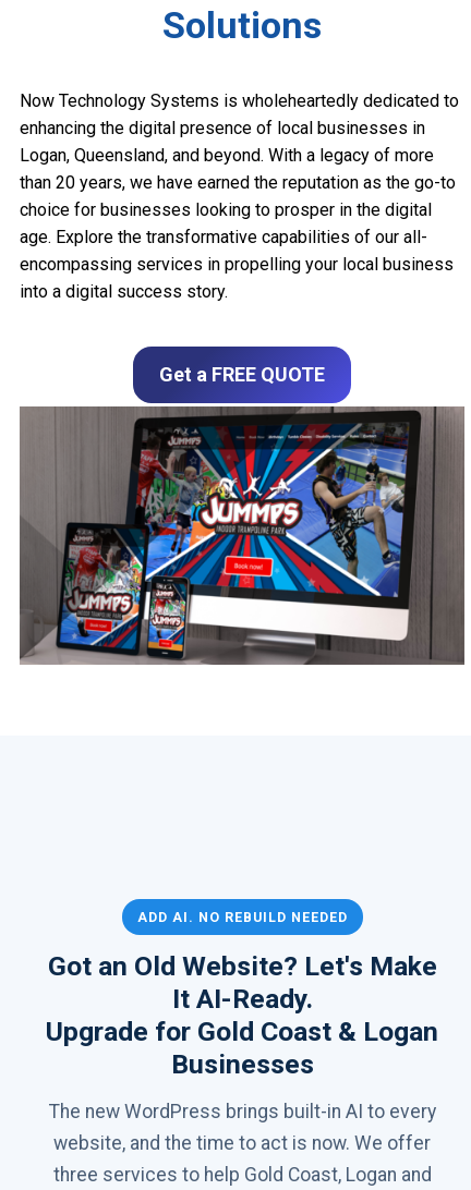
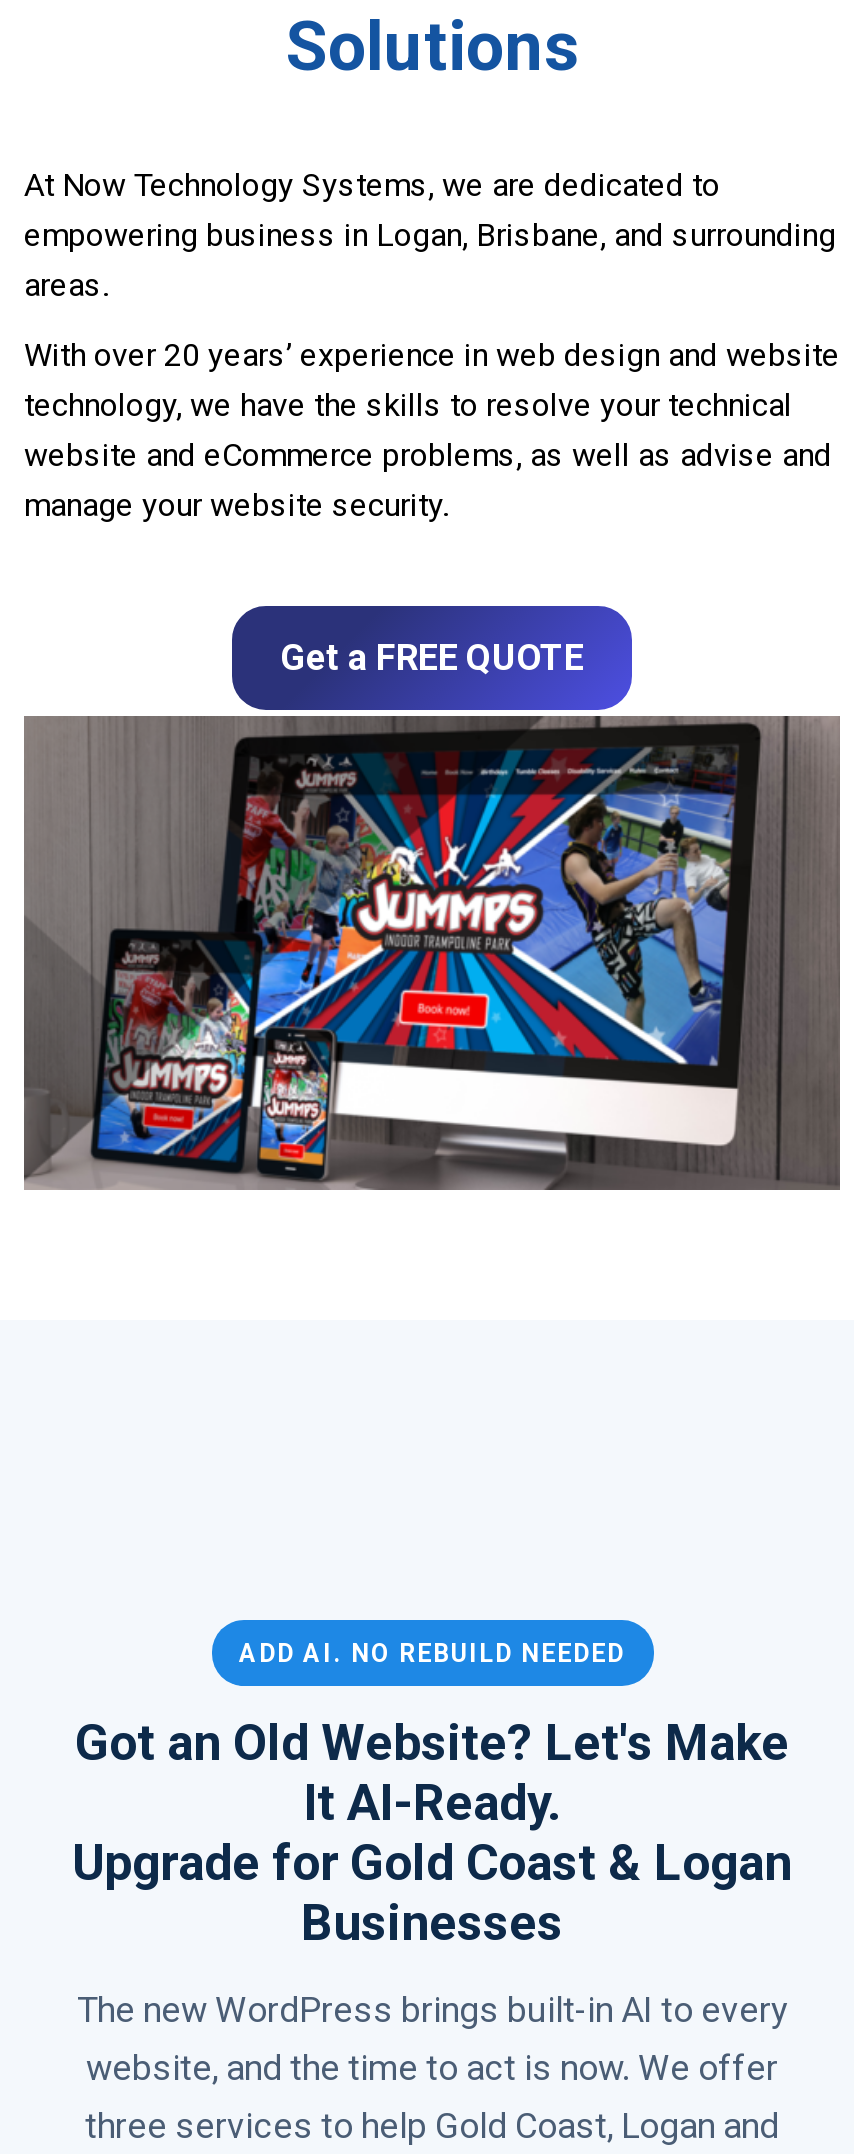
- Now Technology Systems is wholeheartedly dedicated to
- enhancing the digital presence of local businesses in
- Logan, Queensland, and beyond. With a legacy of more
- than 20 years, we have earned the reputation as the go-to
- choice for businesses looking to prosper in the digital
- age. Explore the transformative capabilities of our all-
- encompassing services in propelling your local business
- into a digital success story.
+ At Now Technology Systems, we are dedicated to
+ empowering business in Logan, Brisbane, and surrounding
+ areas.
+ With over 20 years’ experience in web design and website
+ technology, we have the skills to resolve your technical
+ website and eCommerce problems, as well as advise and
+ manage your website security.
